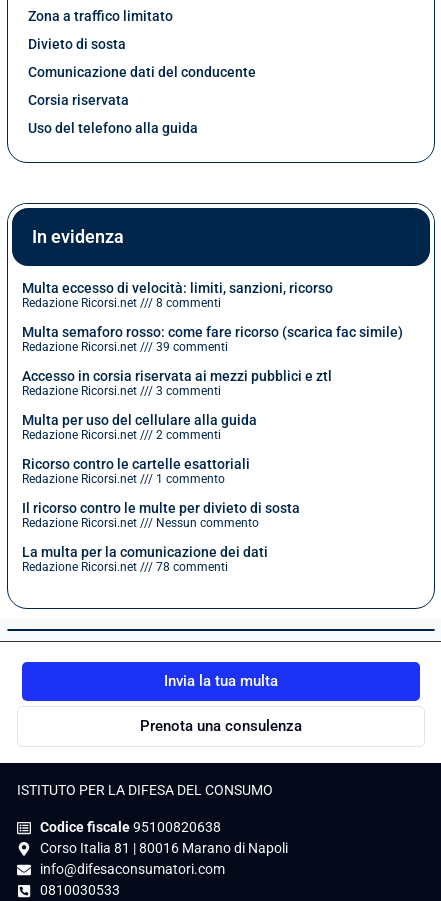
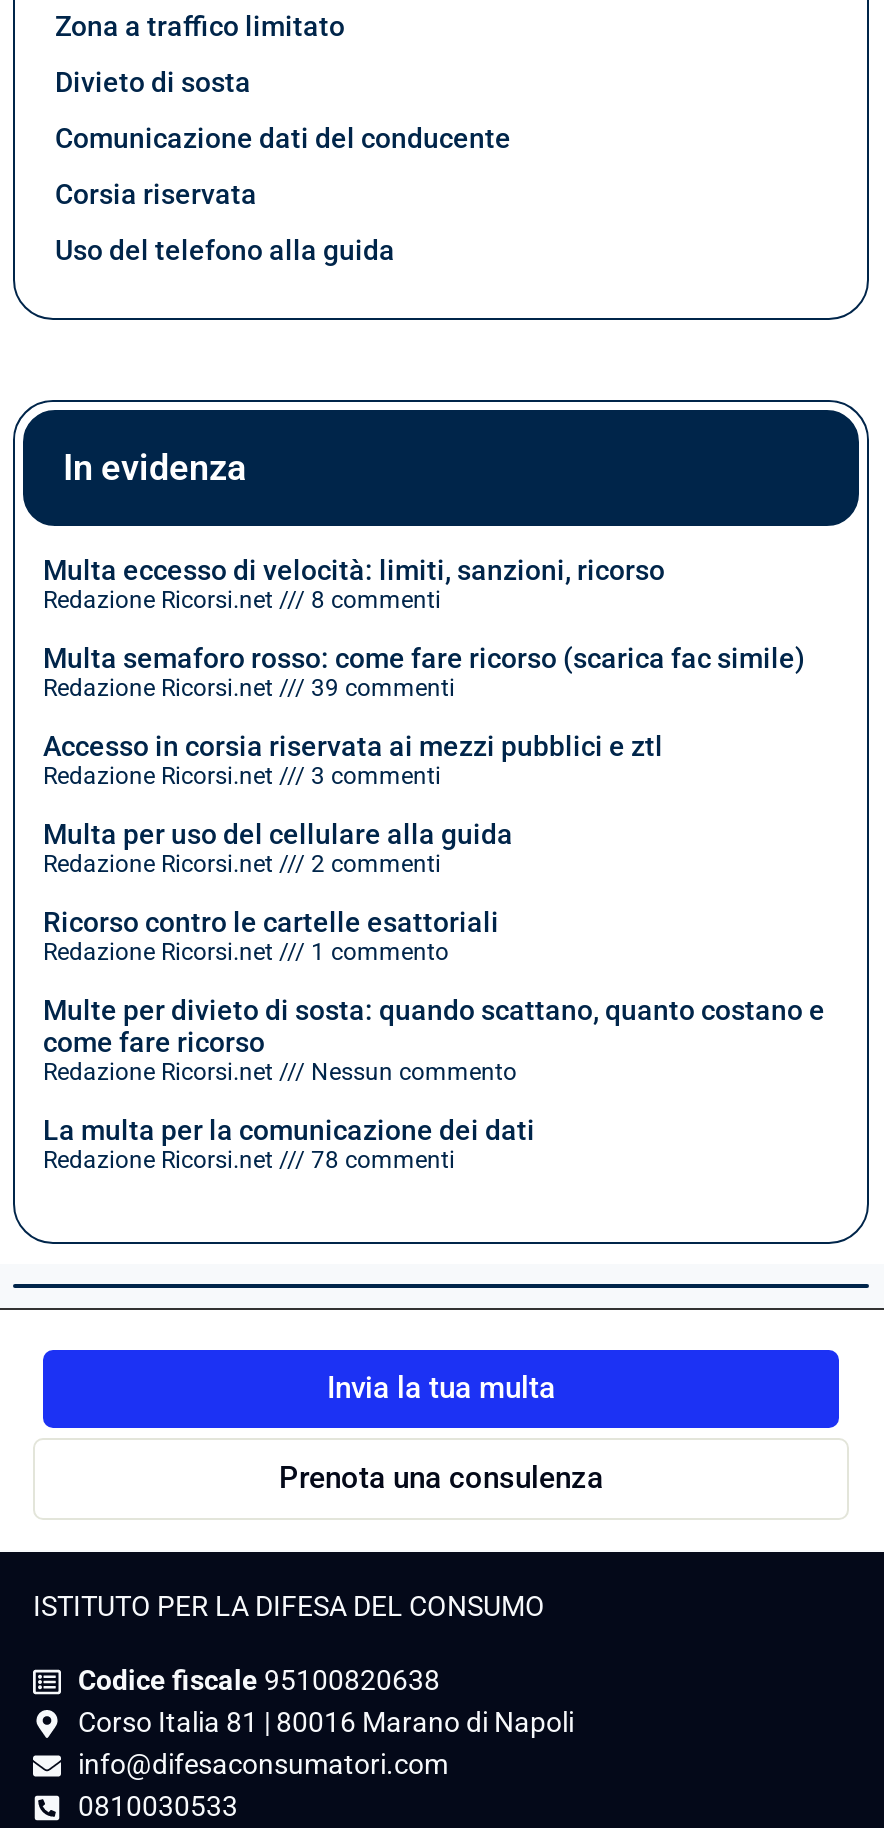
- Il ricorso contro le multe per divieto di sosta
+ Multe per divieto di sosta: quando scattano, quanto costano e
+ come fare ricorso
